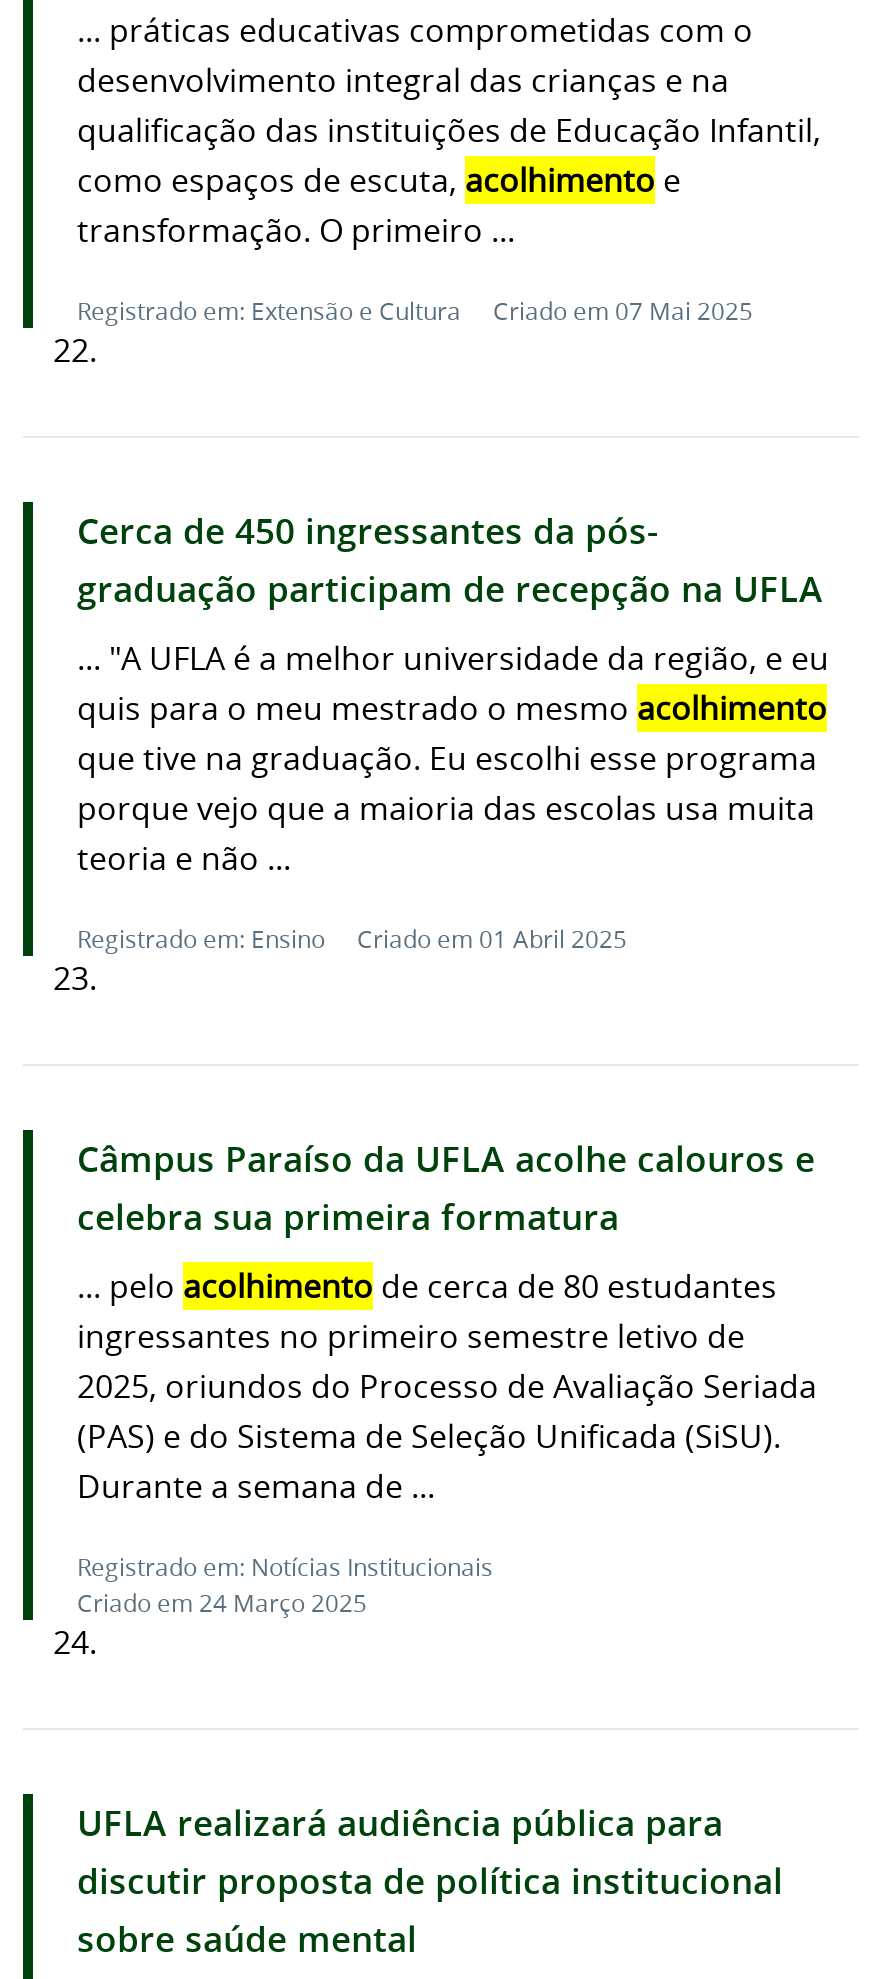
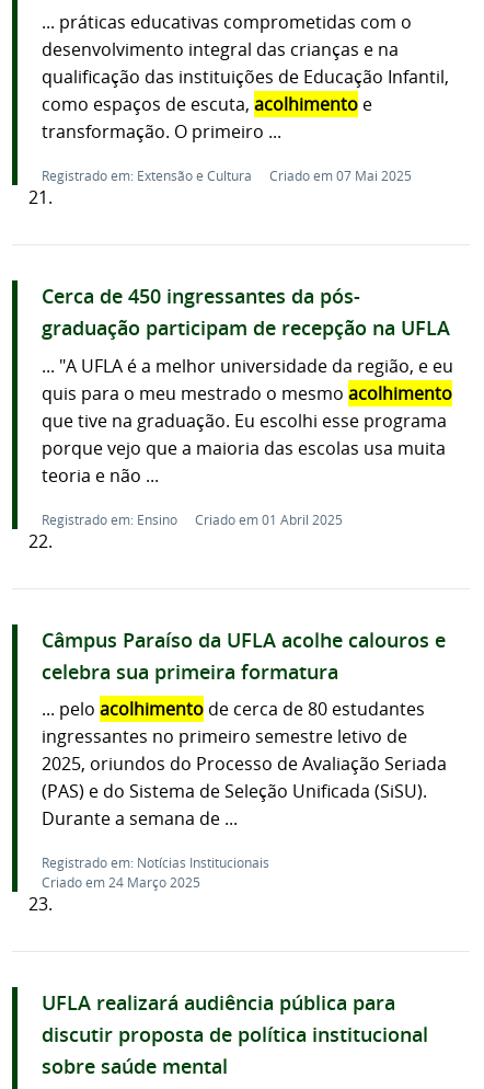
- 22.
+ 21.

- 23.
+ 22.

- 24.
+ 23.
